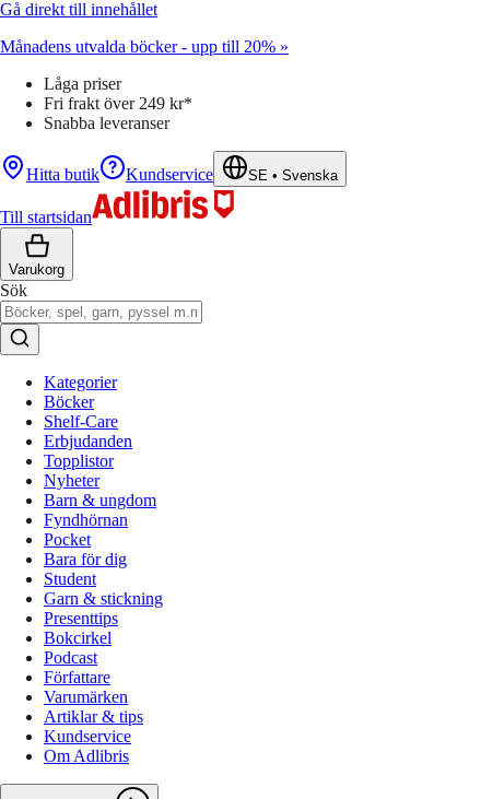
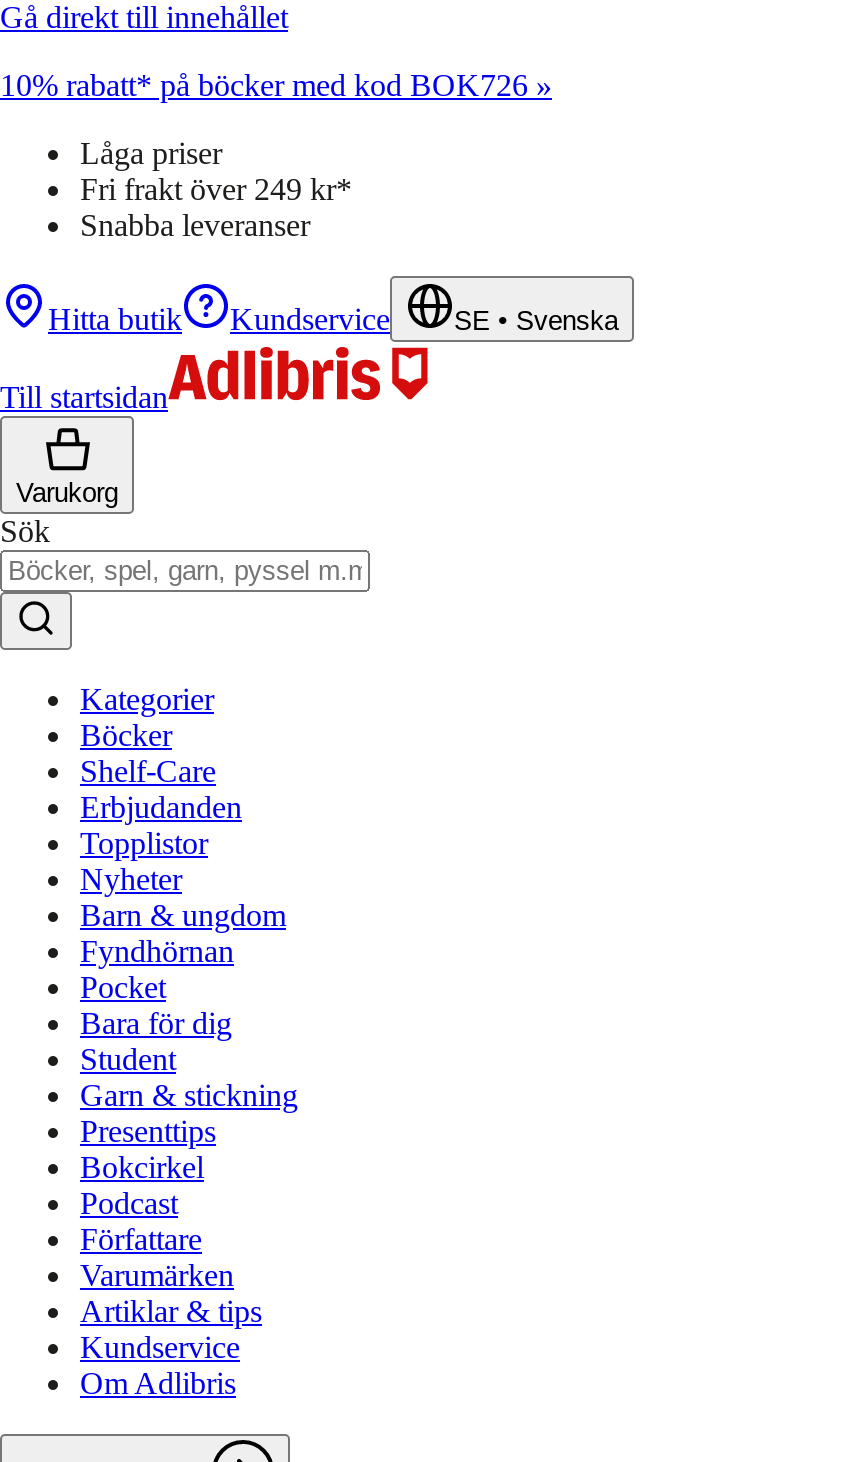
- Månadens utvalda böcker - upp till 20% »
+ 10% rabatt* på böcker med kod BOK726 »
